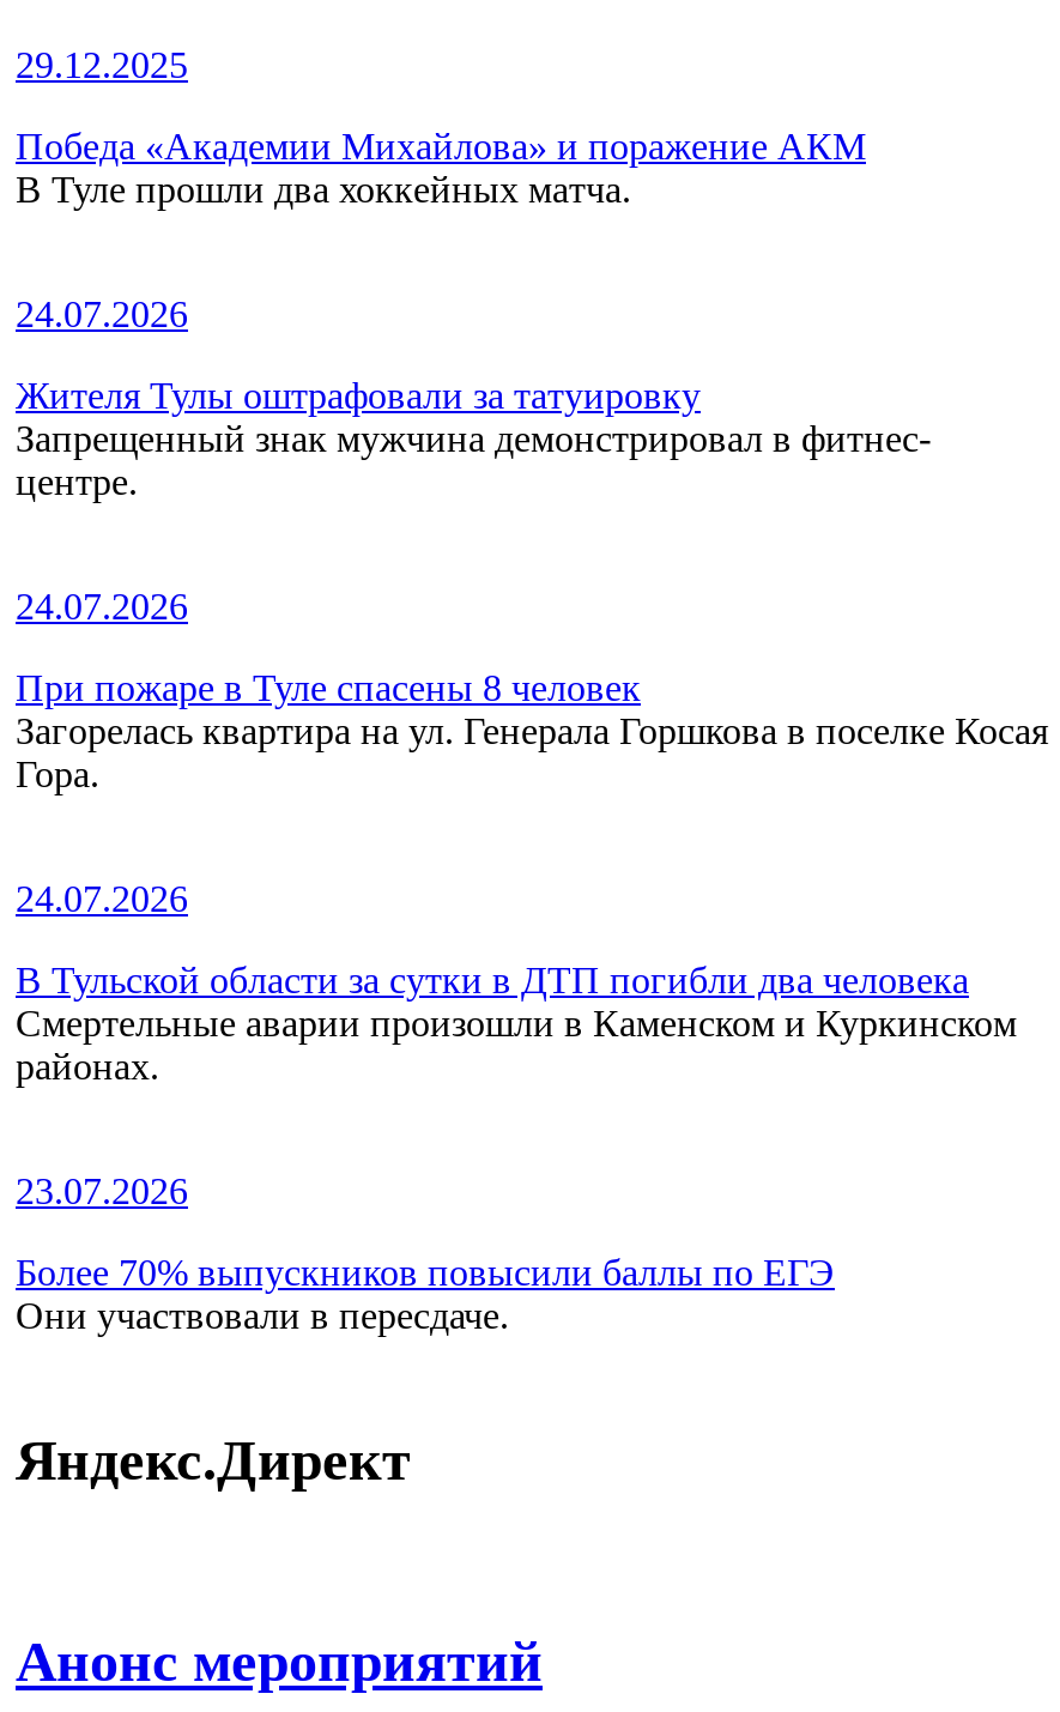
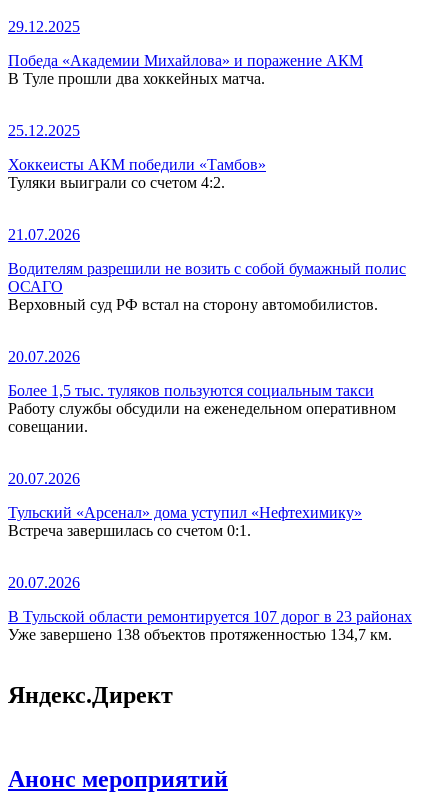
- 24.07.2026
- Жителя Тулы оштрафовали за татуировку
- Запрещенный знак мужчина демонстрировал в фитнес-
- центре.
- 24.07.2026
- При пожаре в Туле спасены 8 человек
- Загорелась квартира на ул. Генерала Горшкова в поселке Косая
- Гора.
- 24.07.2026
- В Тульской области за сутки в ДТП погибли два человека
- Смертельные аварии произошли в Каменском и Куркинском
- районах.
- 23.07.2026
- Более 70% выпускников повысили баллы по ЕГЭ
- Они участвовали в пересдаче.
+ 25.12.2025
+ Хоккеисты АКМ победили «Тамбов»
+ Туляки выиграли со счетом 4:2.
+ 21.07.2026
+ Водителям разрешили не возить с собой бумажный полис
+ ОСАГО
+ Верховный суд РФ встал на сторону автомобилистов.
+ 20.07.2026
+ Более 1,5 тыс. туляков пользуются социальным такси
+ Работу службы обсудили на еженедельном оперативном
+ совещании.
+ 20.07.2026
+ Тульский «Арсенал» дома уступил «Нефтехимику»
+ Встреча завершилась со счетом 0:1.
+ 20.07.2026
+ В Тульской области ремонтируется 107 дорог в 23 районах
+ Уже завершено 138 объектов протяженностью 134,7 км.
